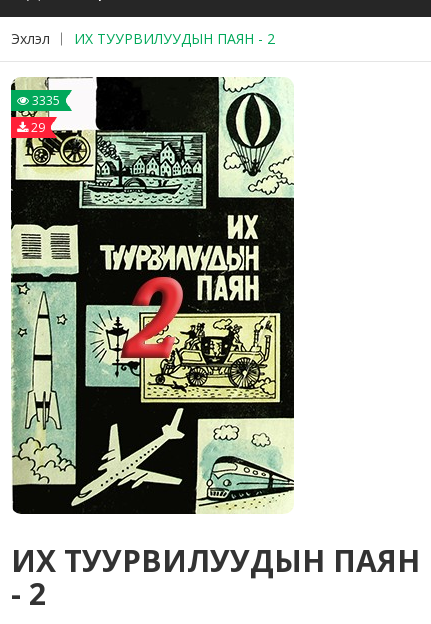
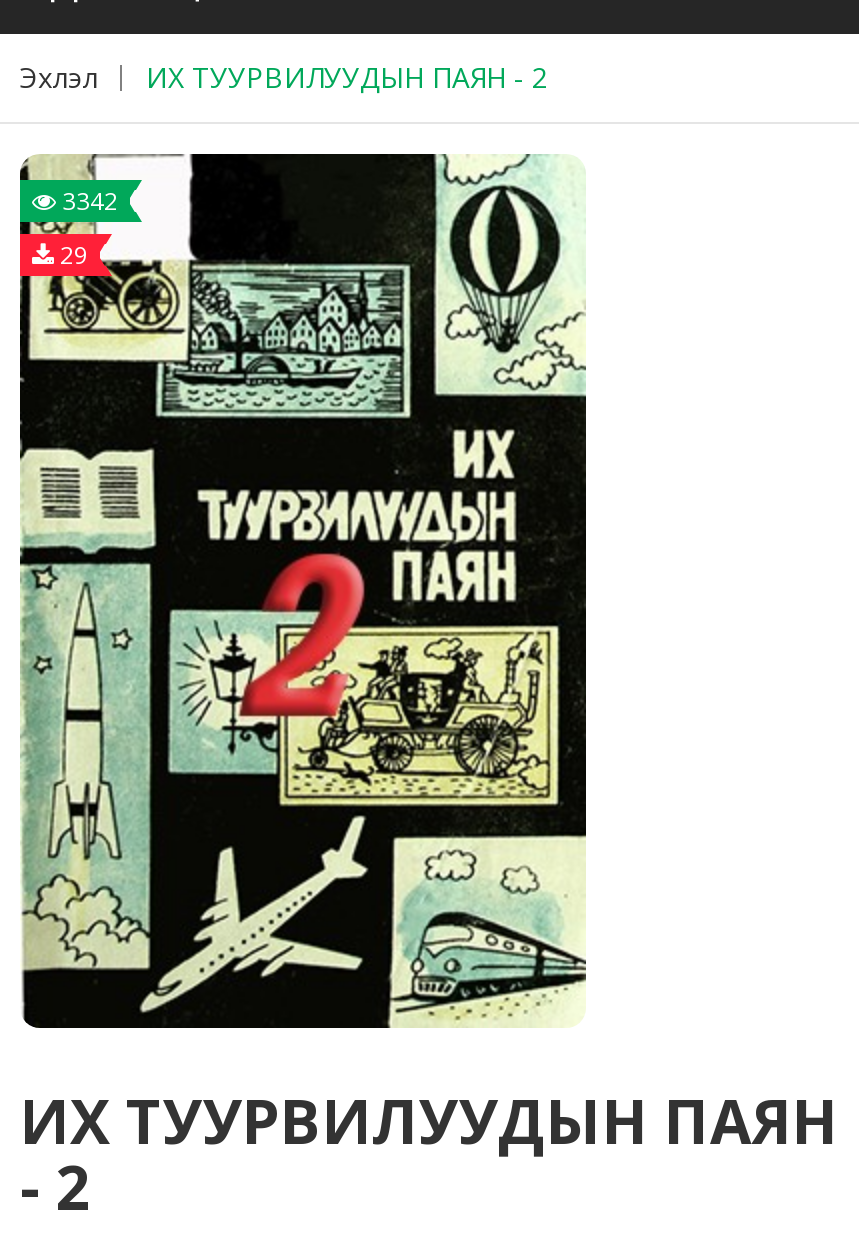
- 3335
+ 3342
